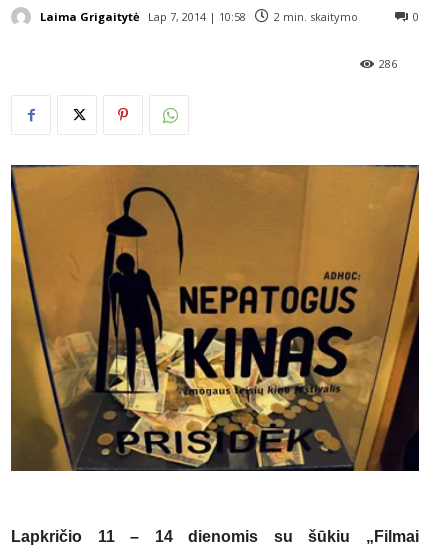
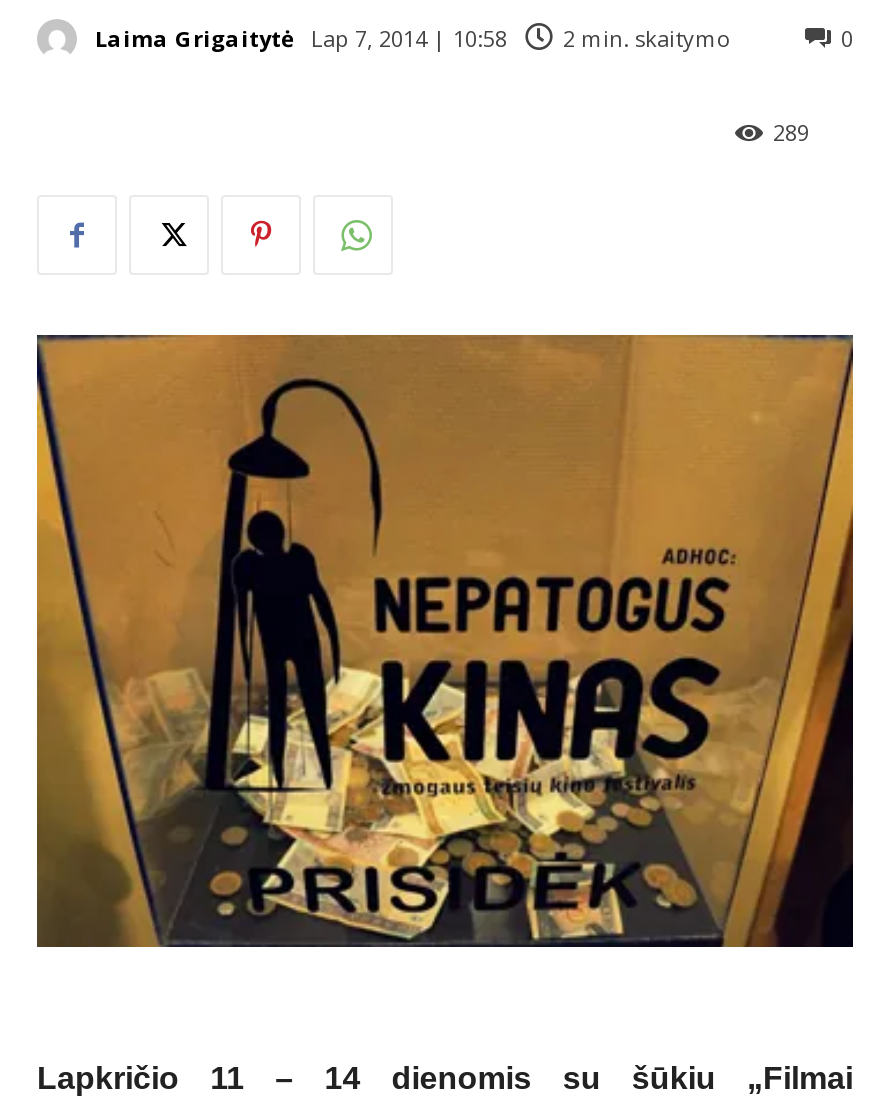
- 286
+ 289
